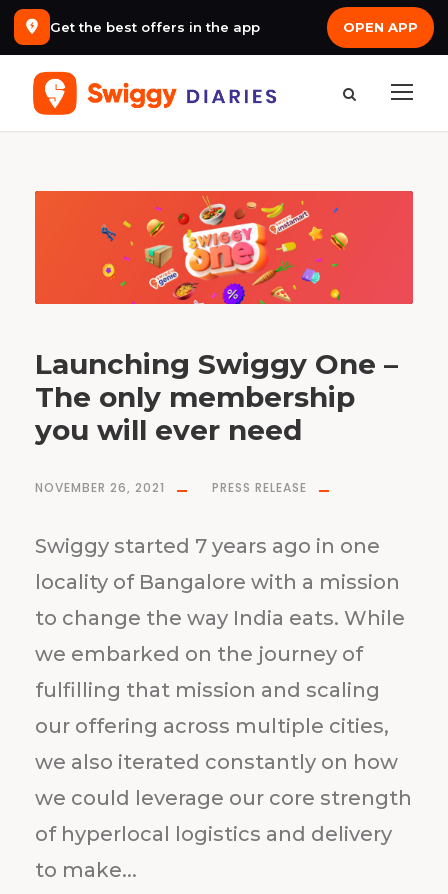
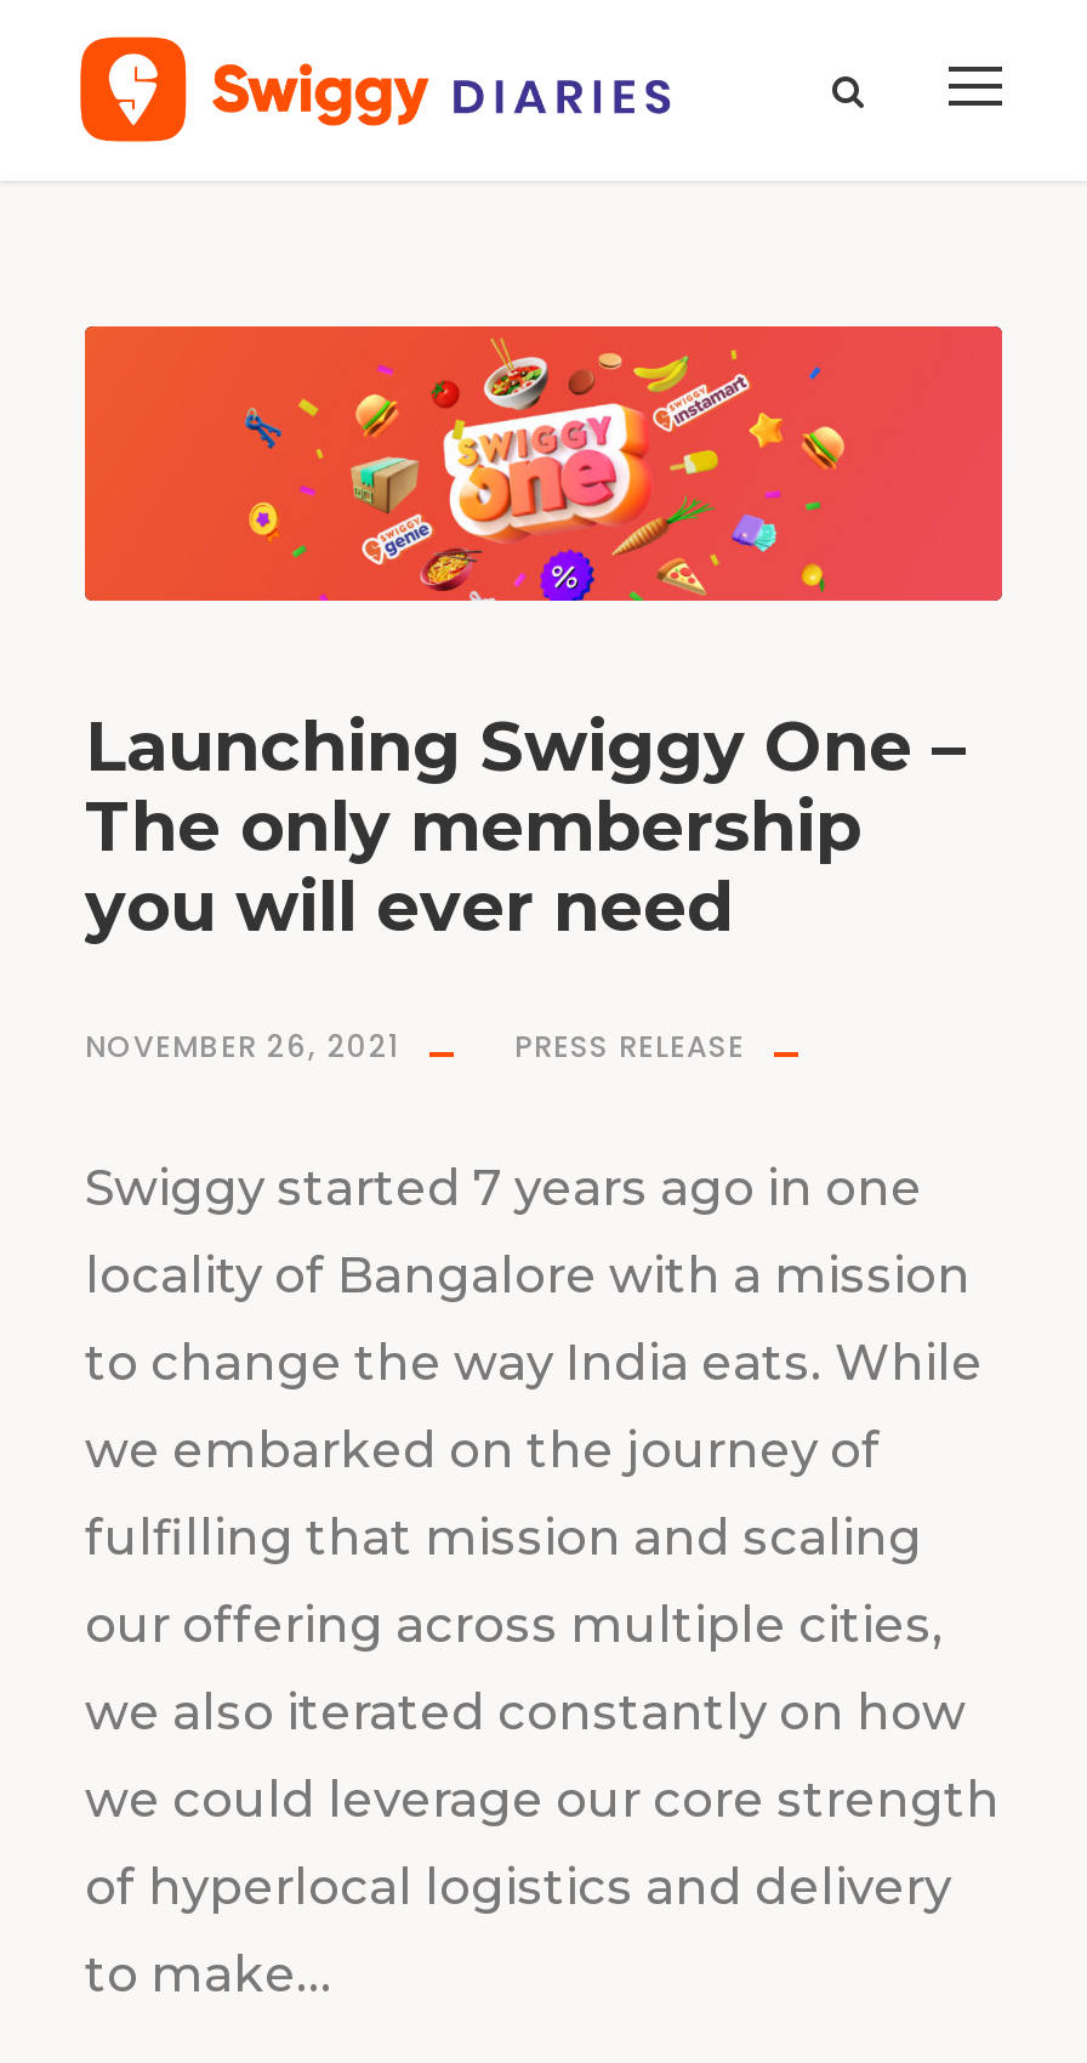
- Get the best offers in the app
- OPEN APP
